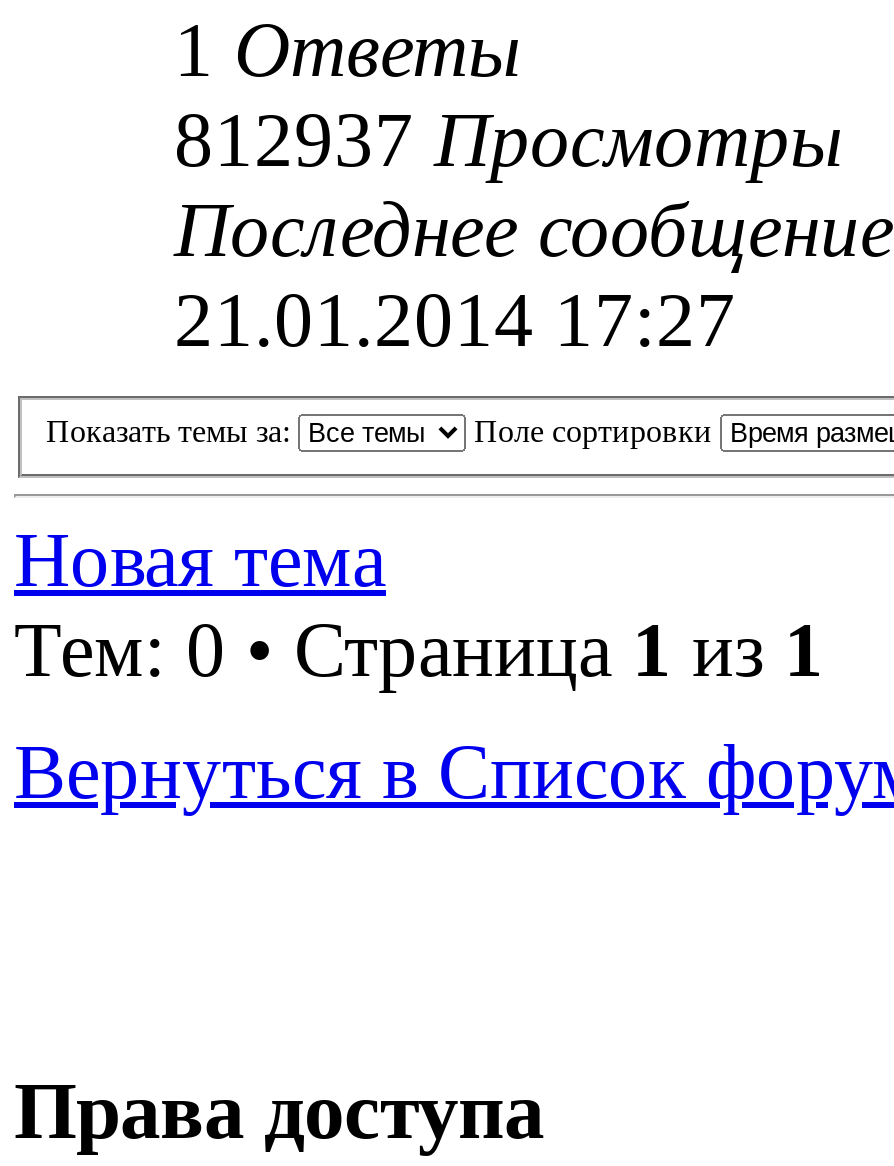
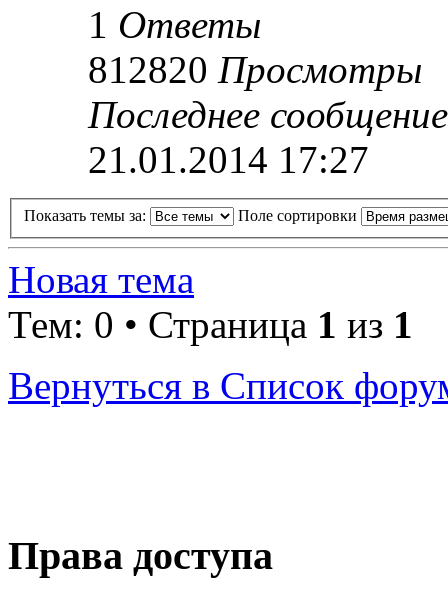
- 812937 Просмотры
+ 812820 Просмотры
